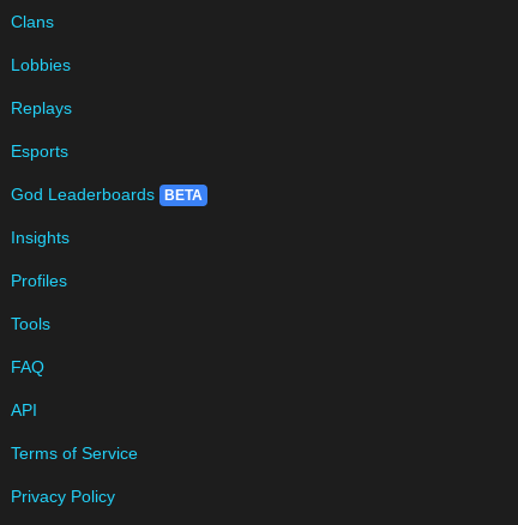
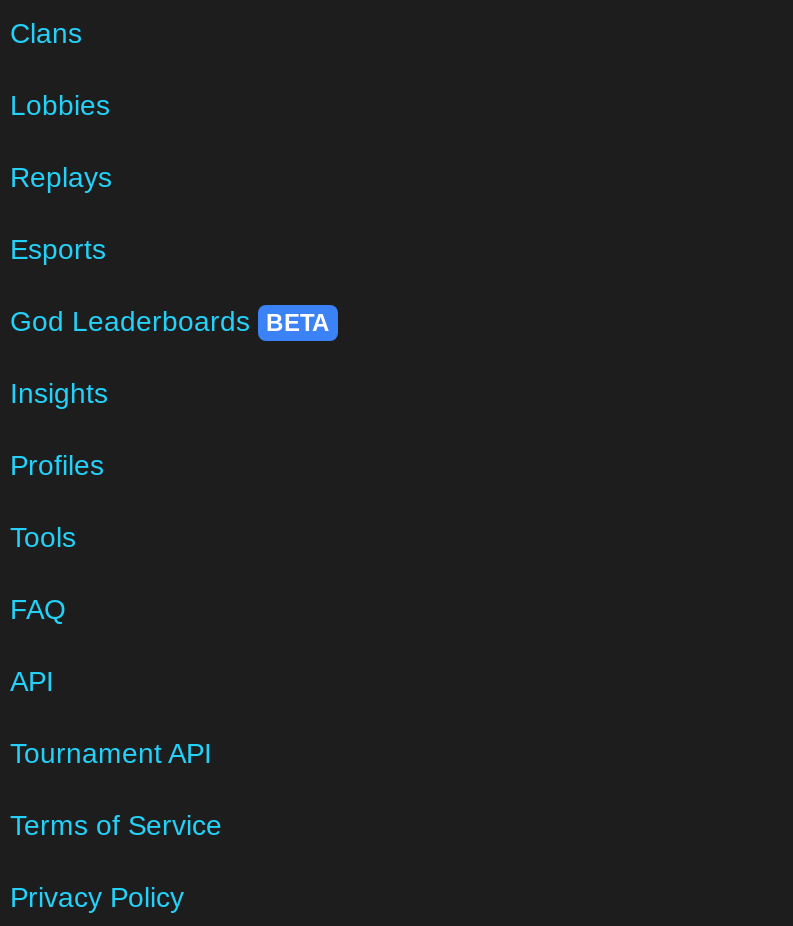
+ Tournament API
